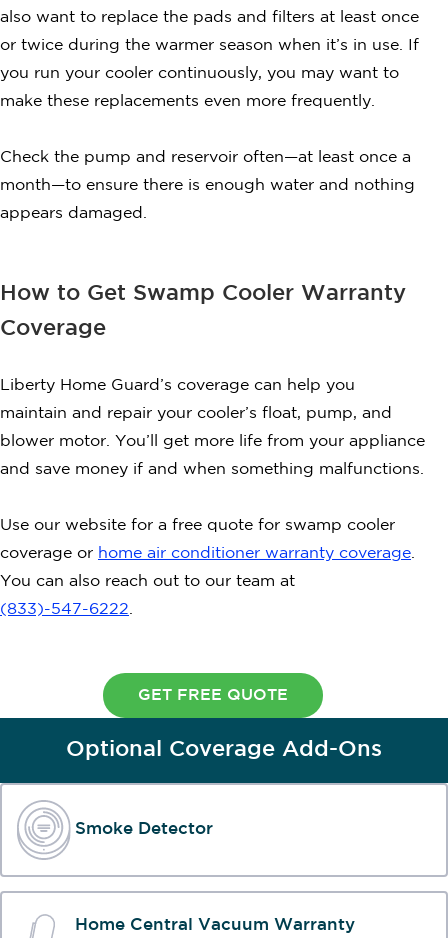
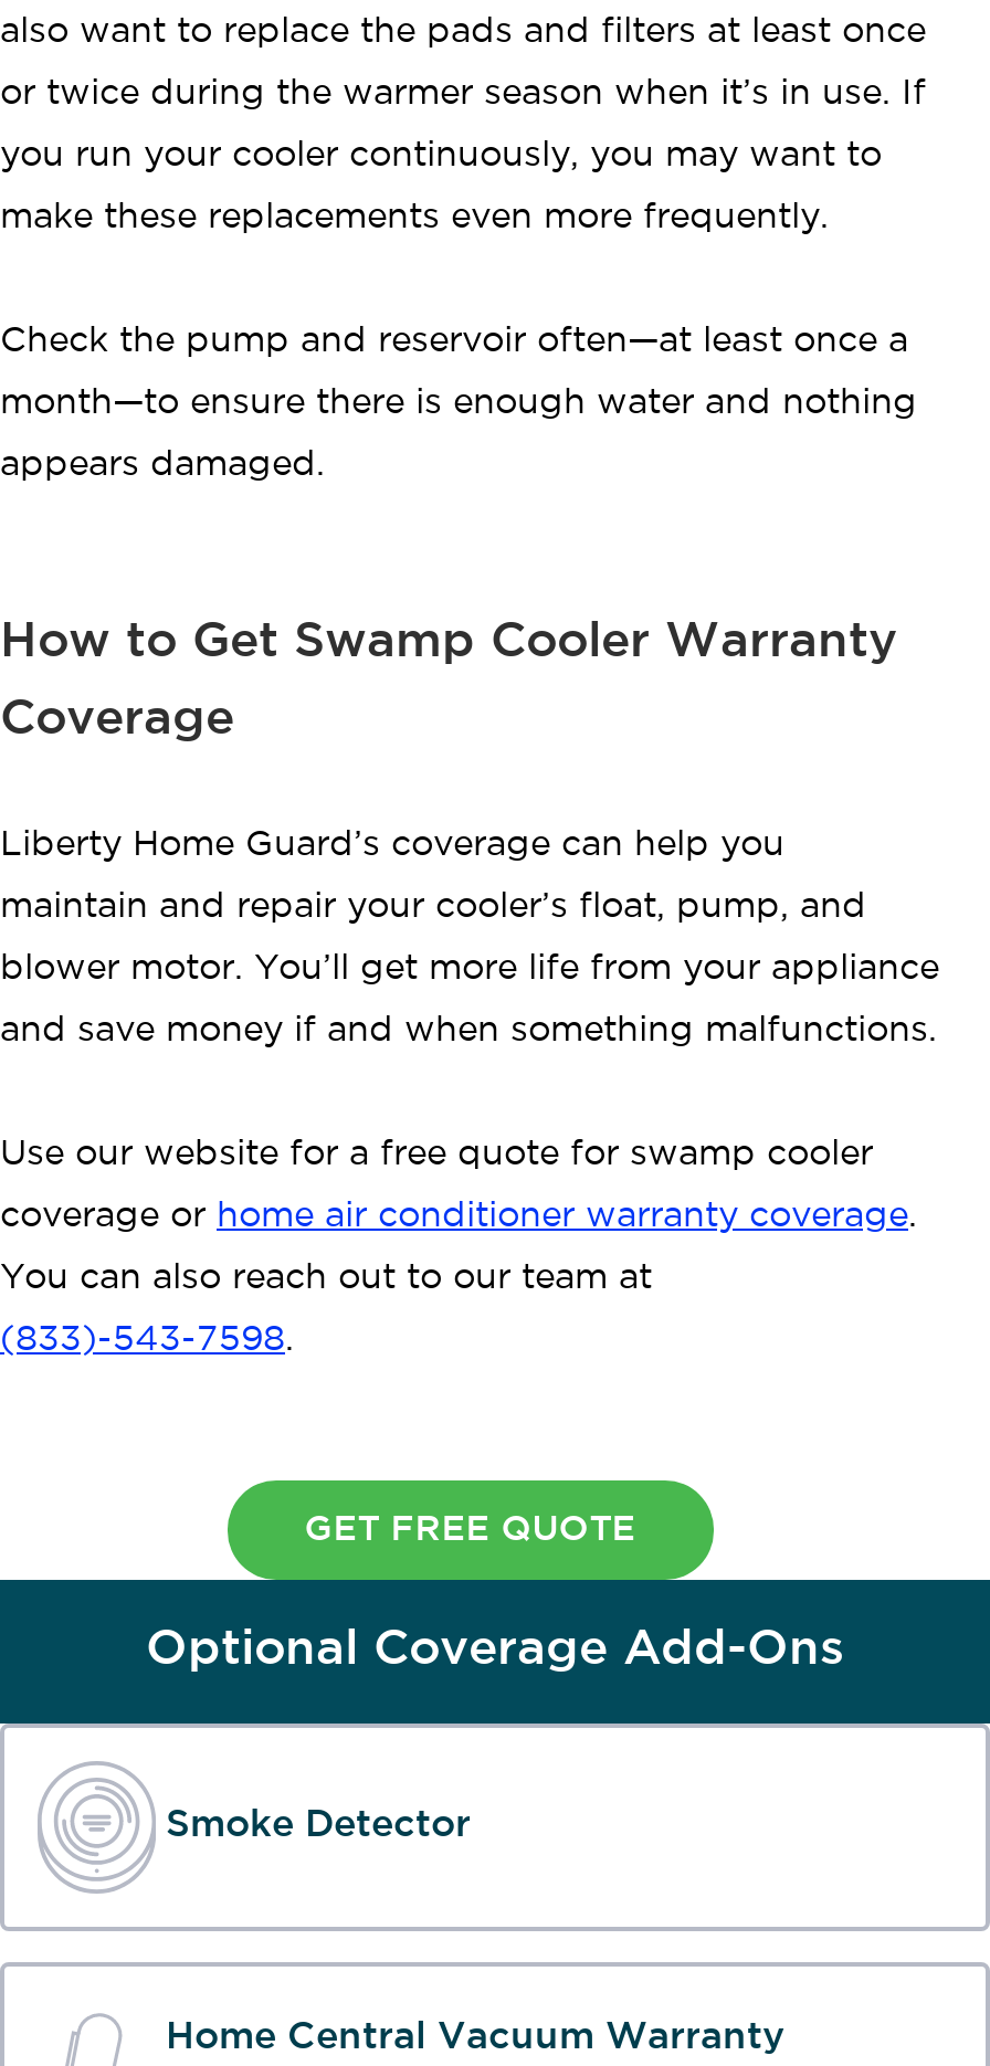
- (833)-547-6222.
+ (833)-543-7598.
